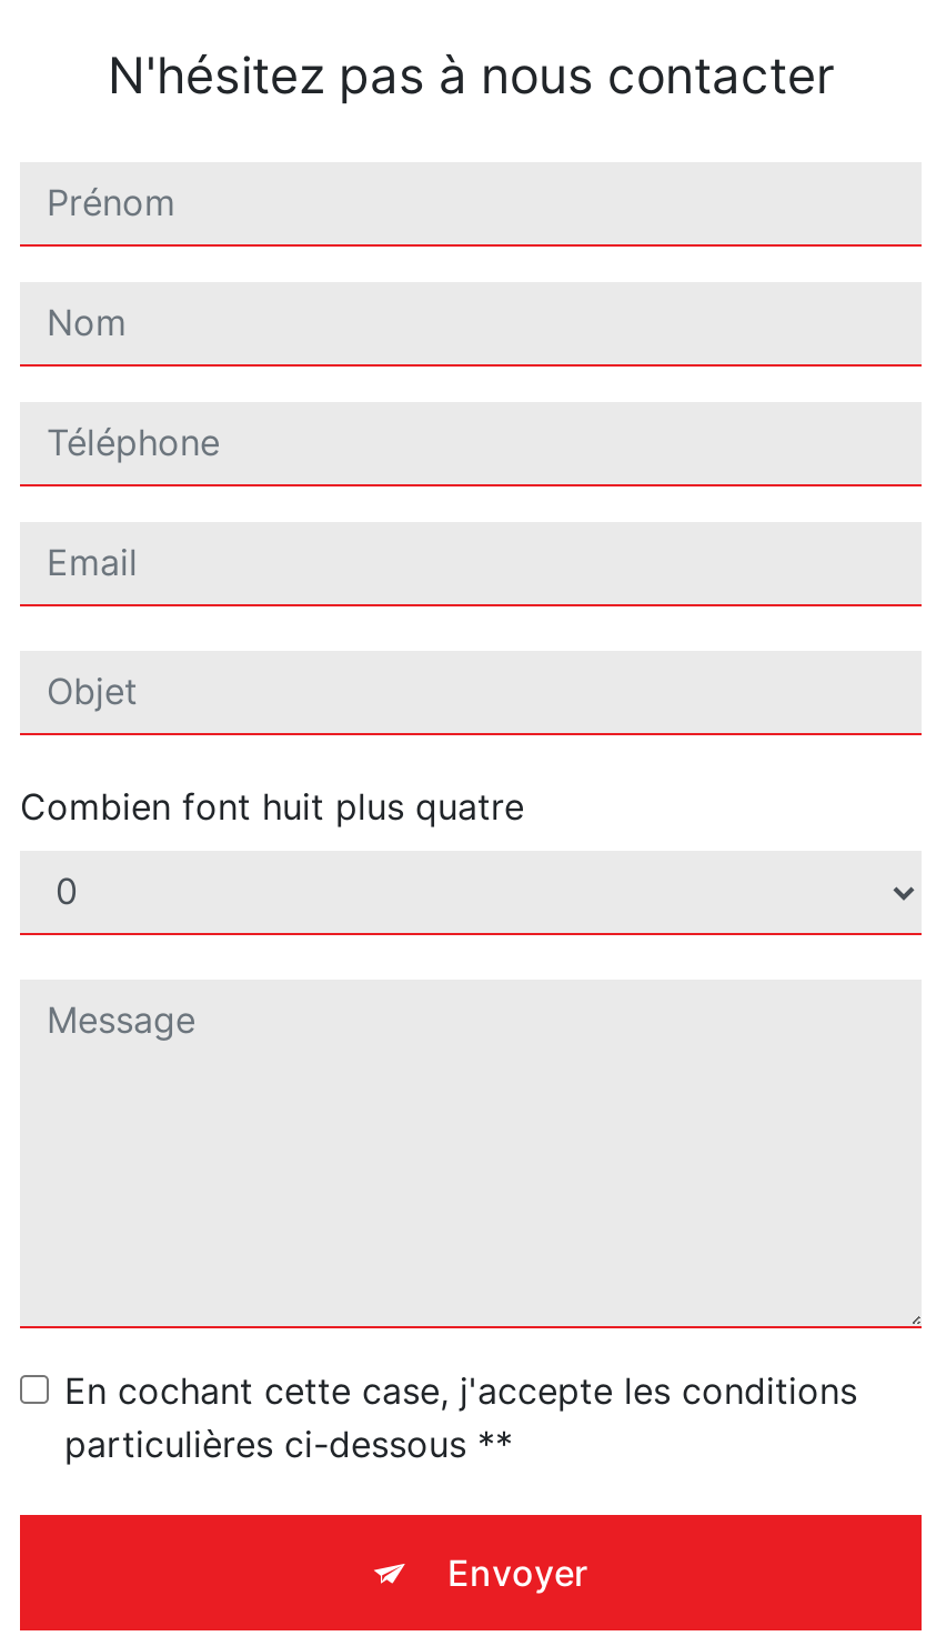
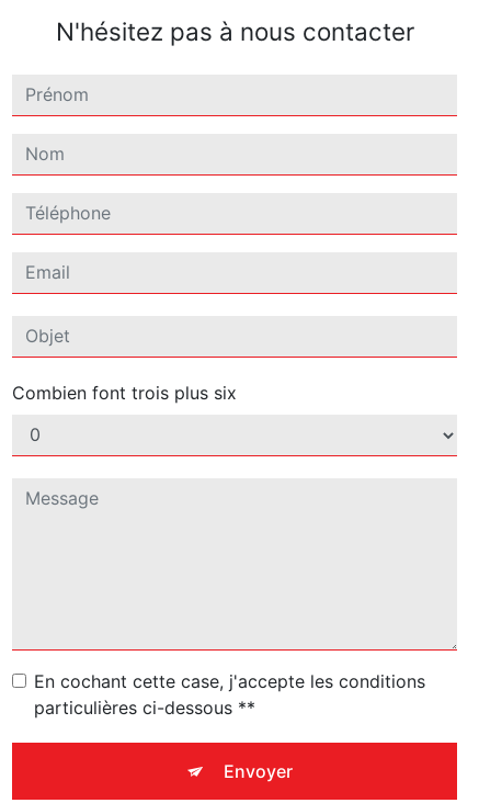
- Combien font huit plus quatre
+ Combien font trois plus six
